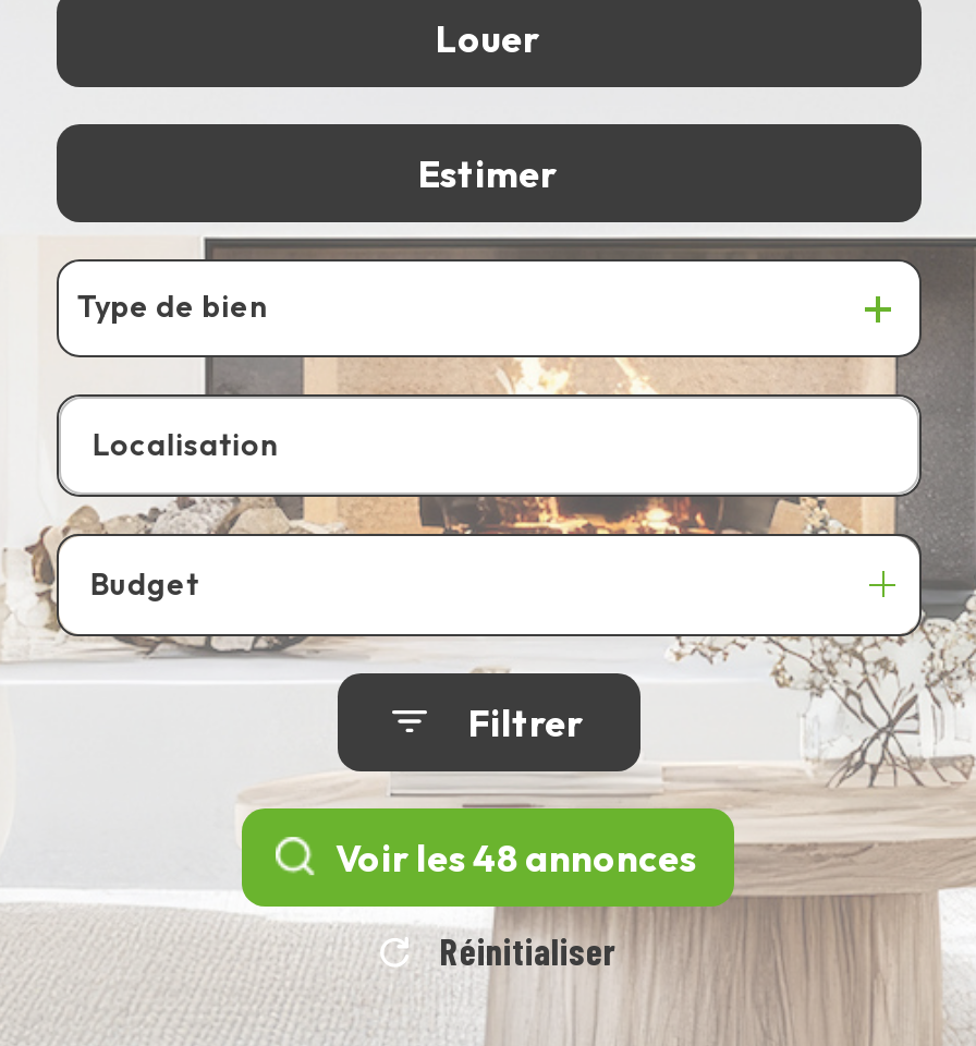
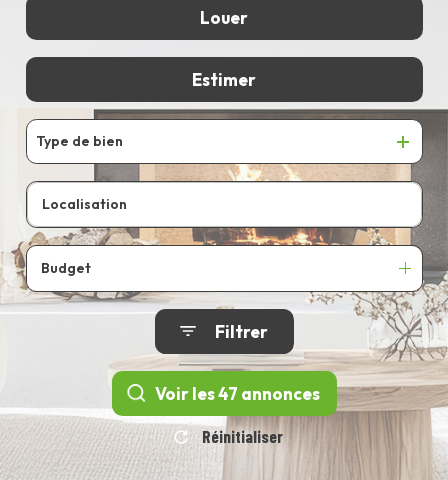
- Voir les 48 annonces
+ Voir les 47 annonces
